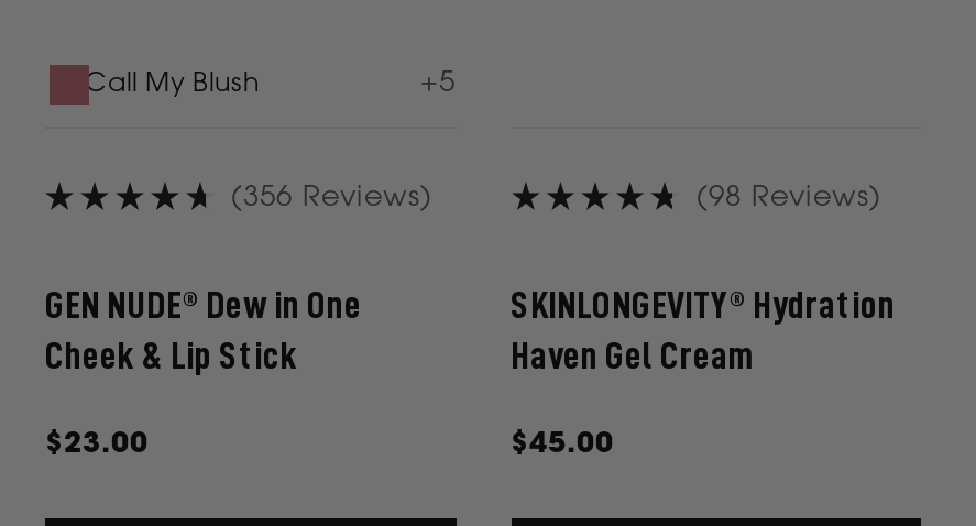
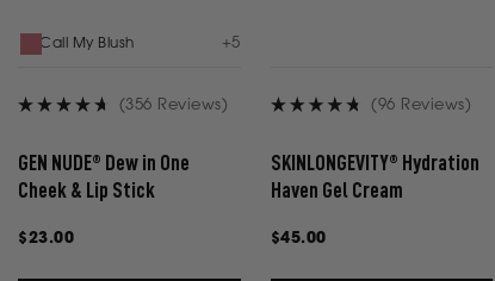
- (98 Reviews)
+ (96 Reviews)
